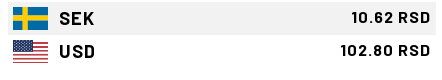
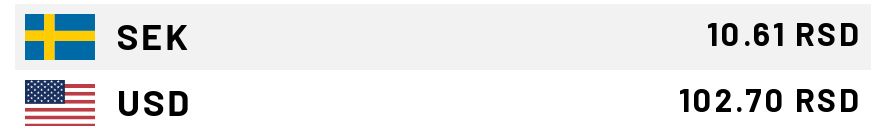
- 10.62 RSD
+ 10.61 RSD

- 102.80 RSD
+ 102.70 RSD
